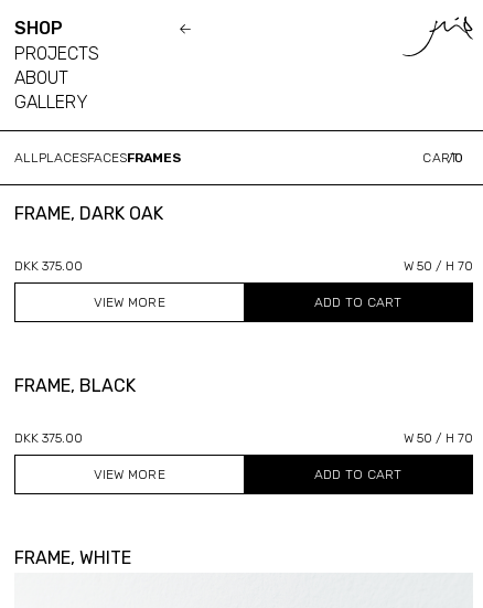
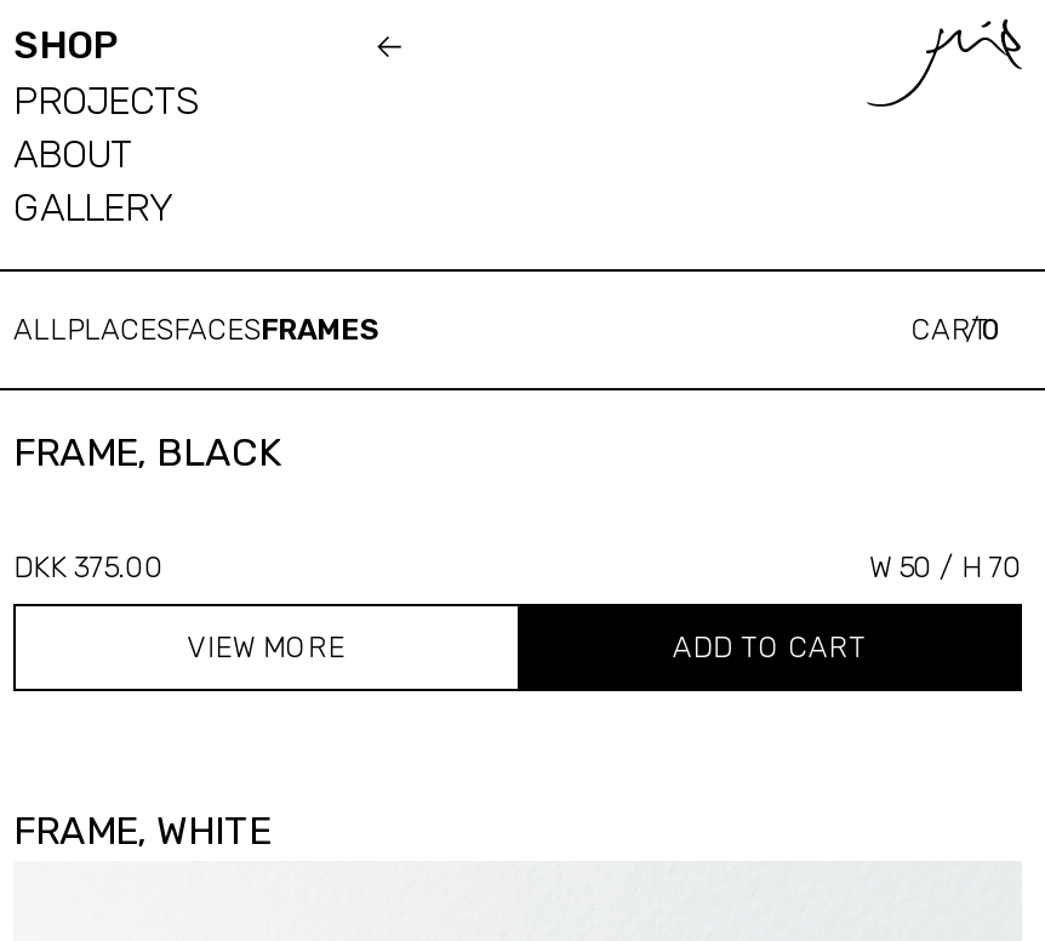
- FRAME, DARK OAK
- DKK 375.00
- W 50 / H 70
- VIEW MORE
